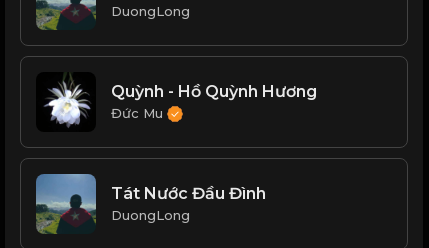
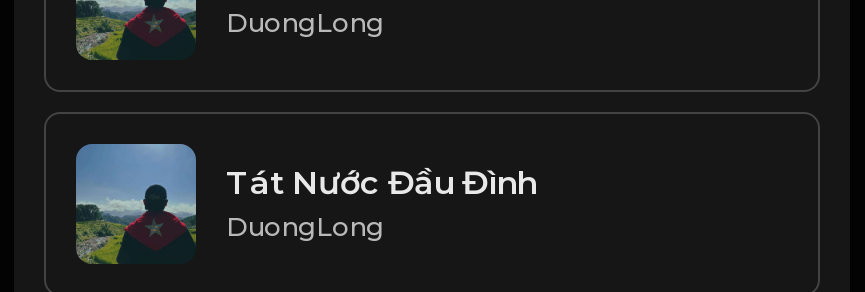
- [image]
- Quỳnh - Hồ Quỳnh Hương
- Đức Mu
